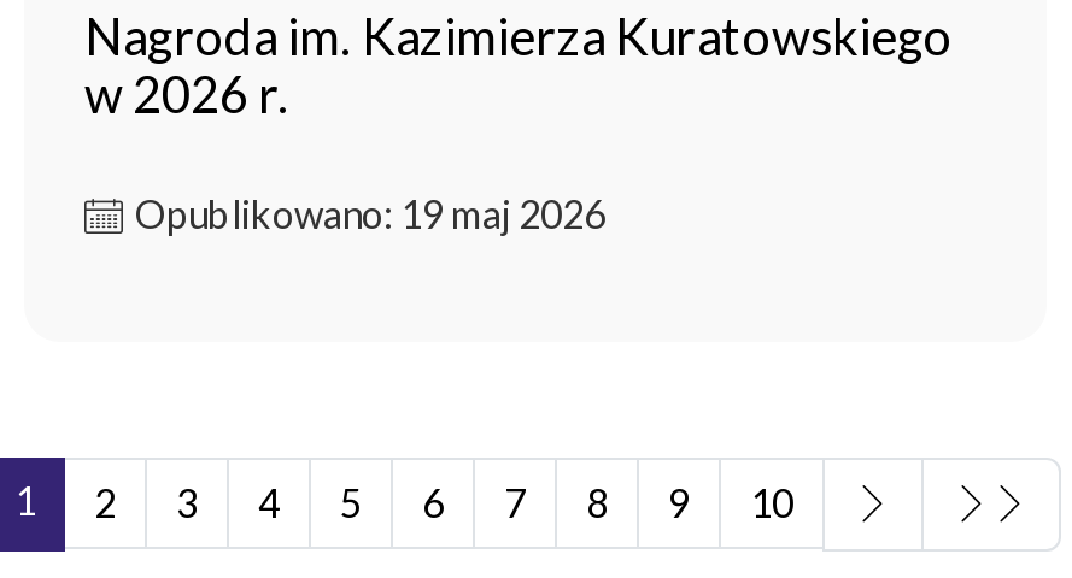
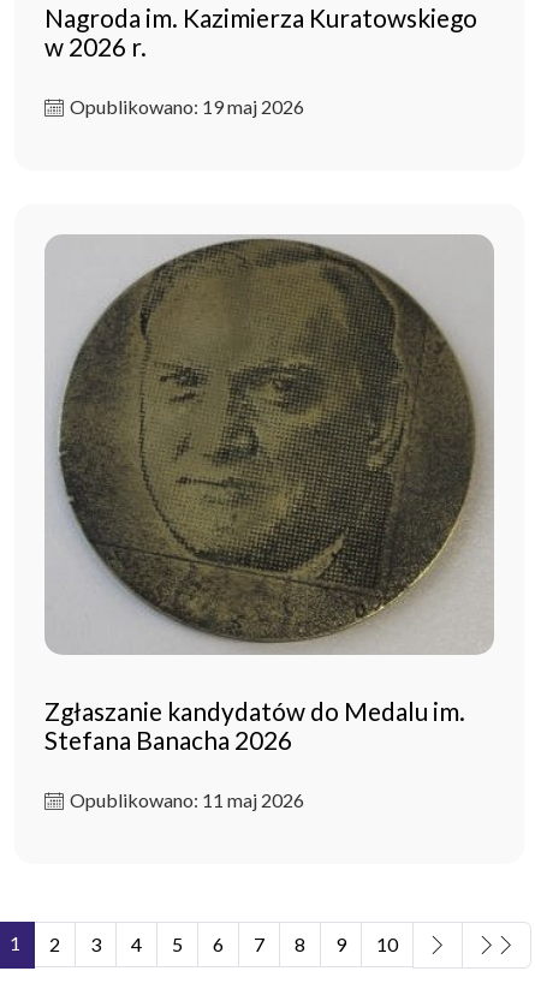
+ [image]
+ Zgłaszanie kandydatów do Medalu im.
+ Stefana Banacha 2026
+ Opublikowano: 11 maj 2026
